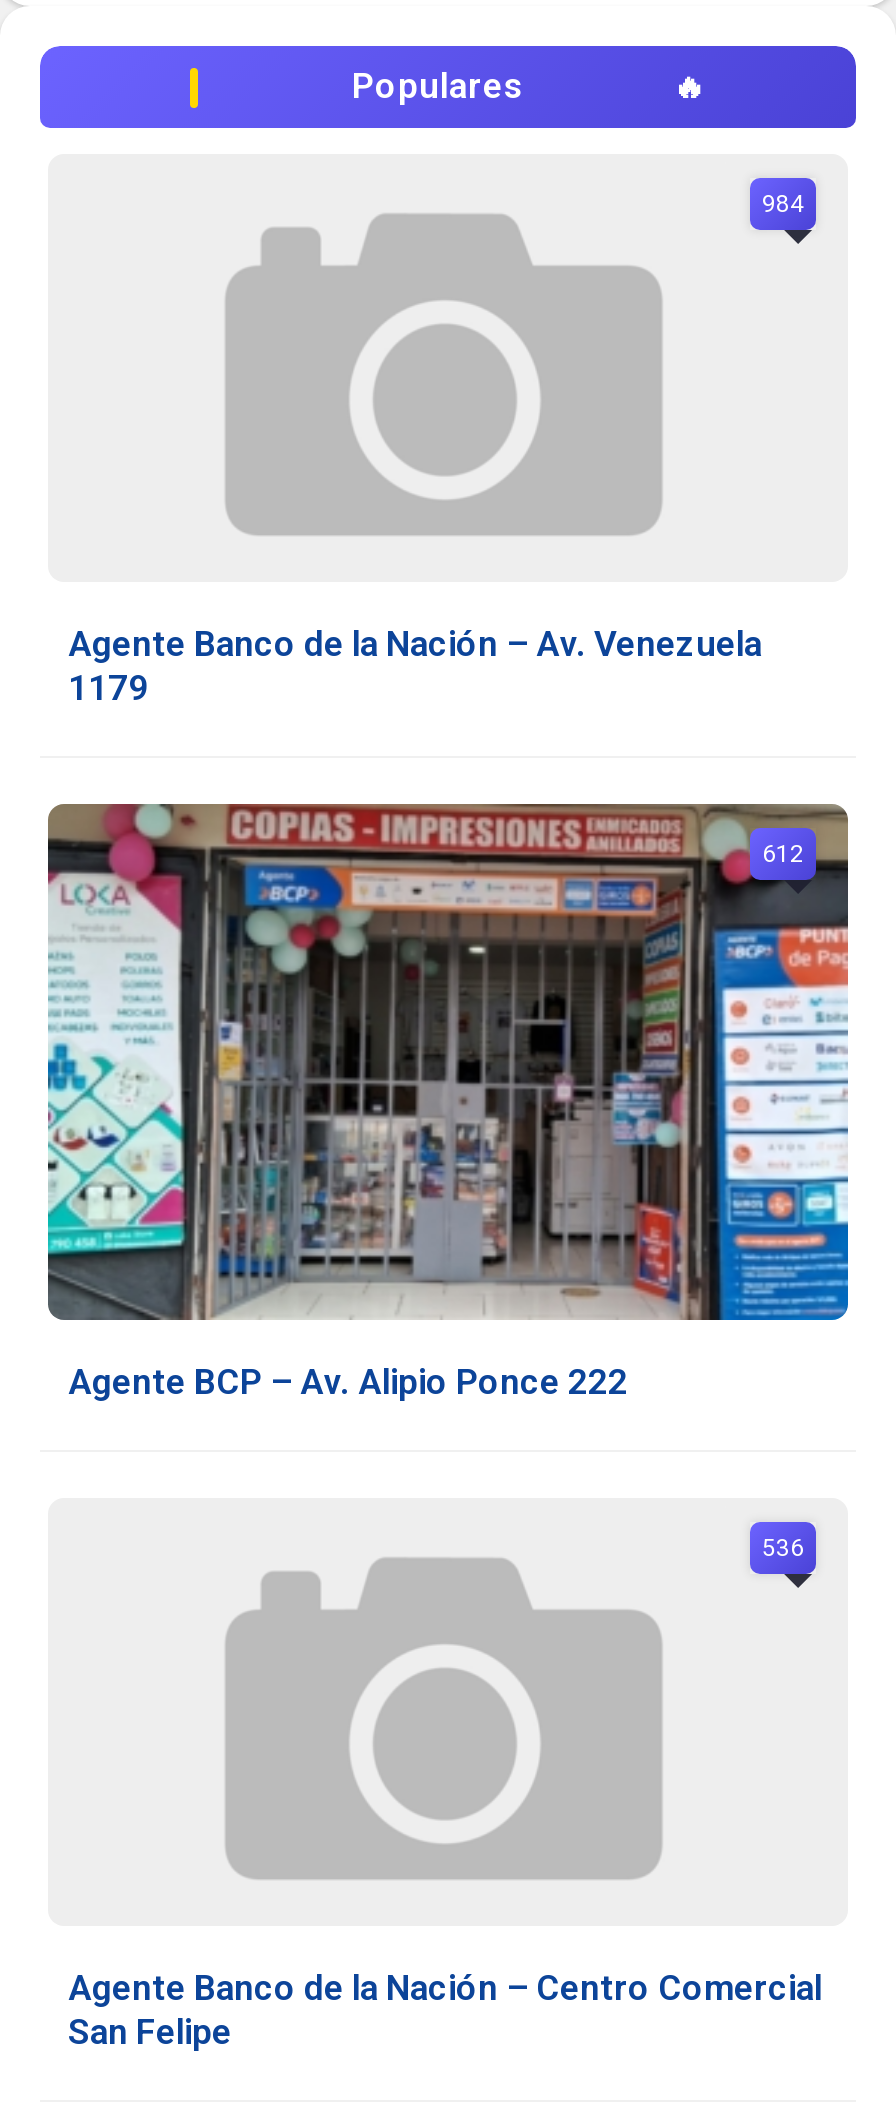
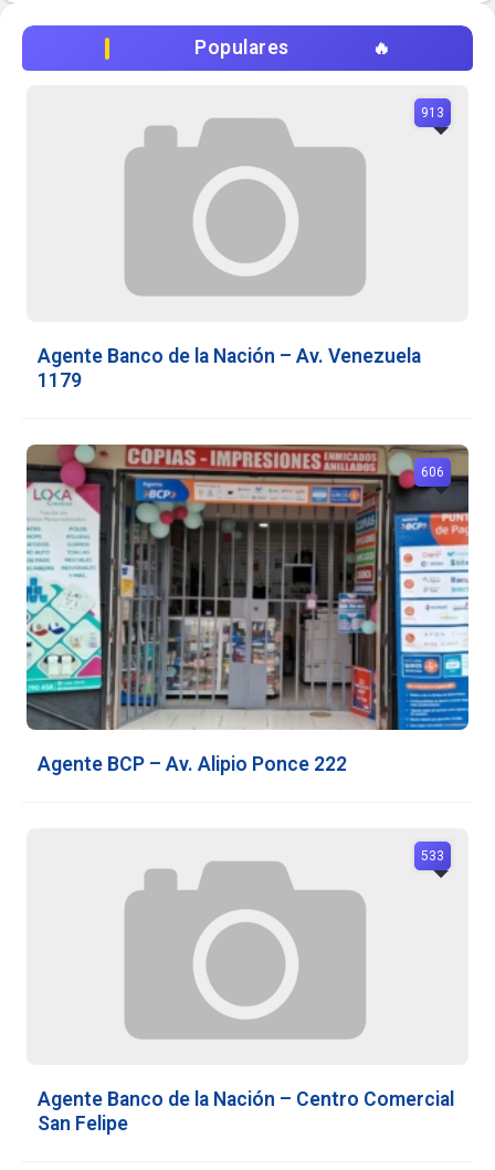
- 984
+ 913

- 612
+ 606

- 536
+ 533
